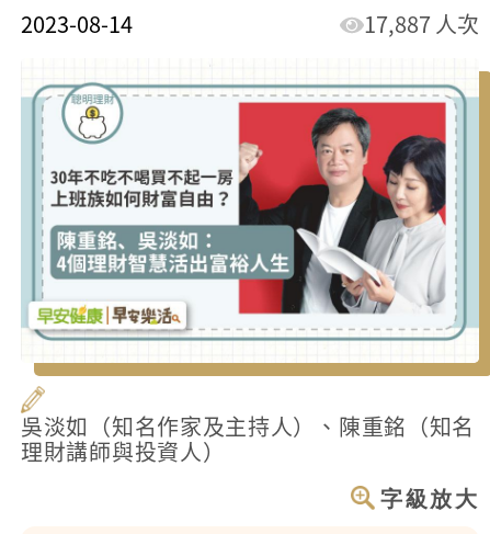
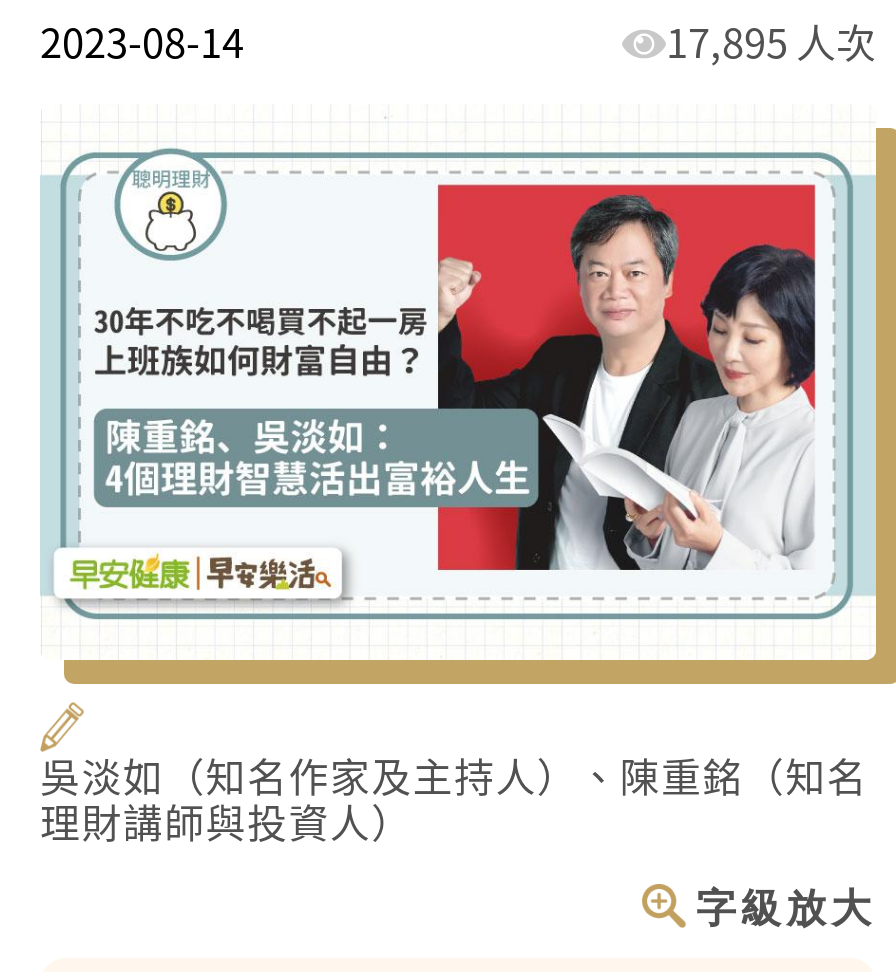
- 17,887 人次
+ 17,895 人次
